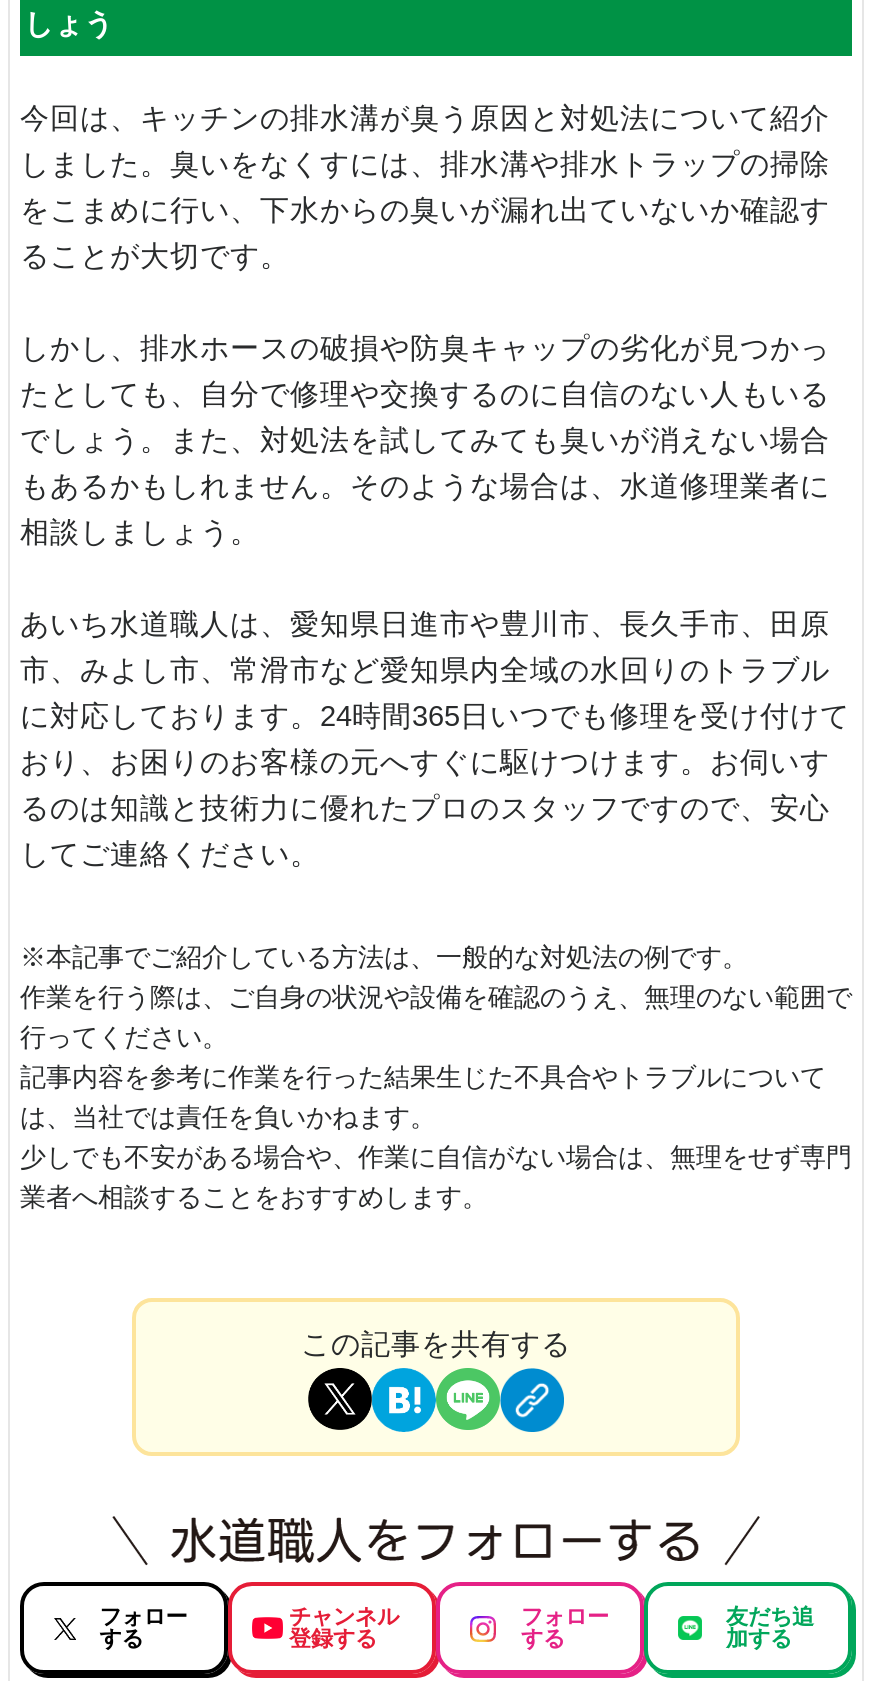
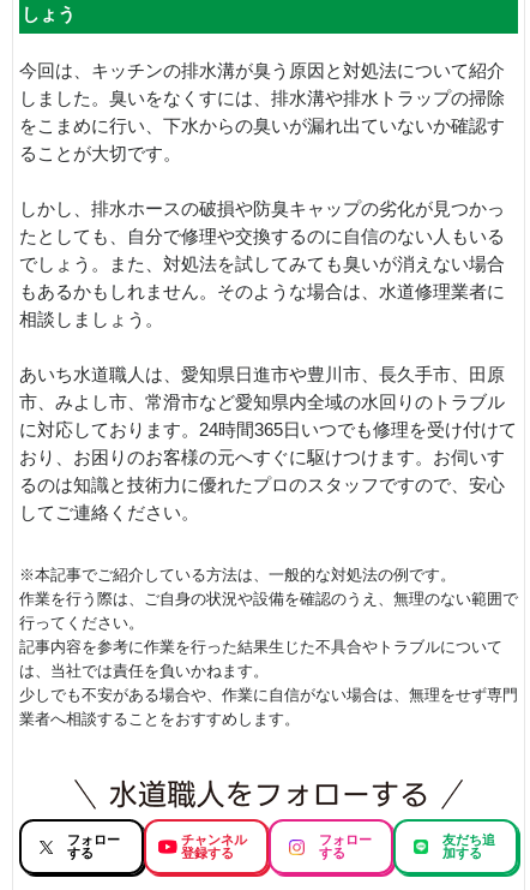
- [image]
- この記事を共有する
